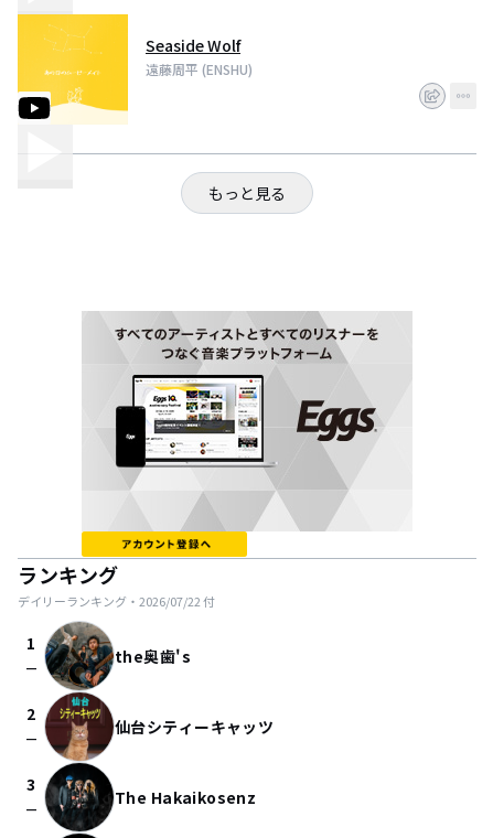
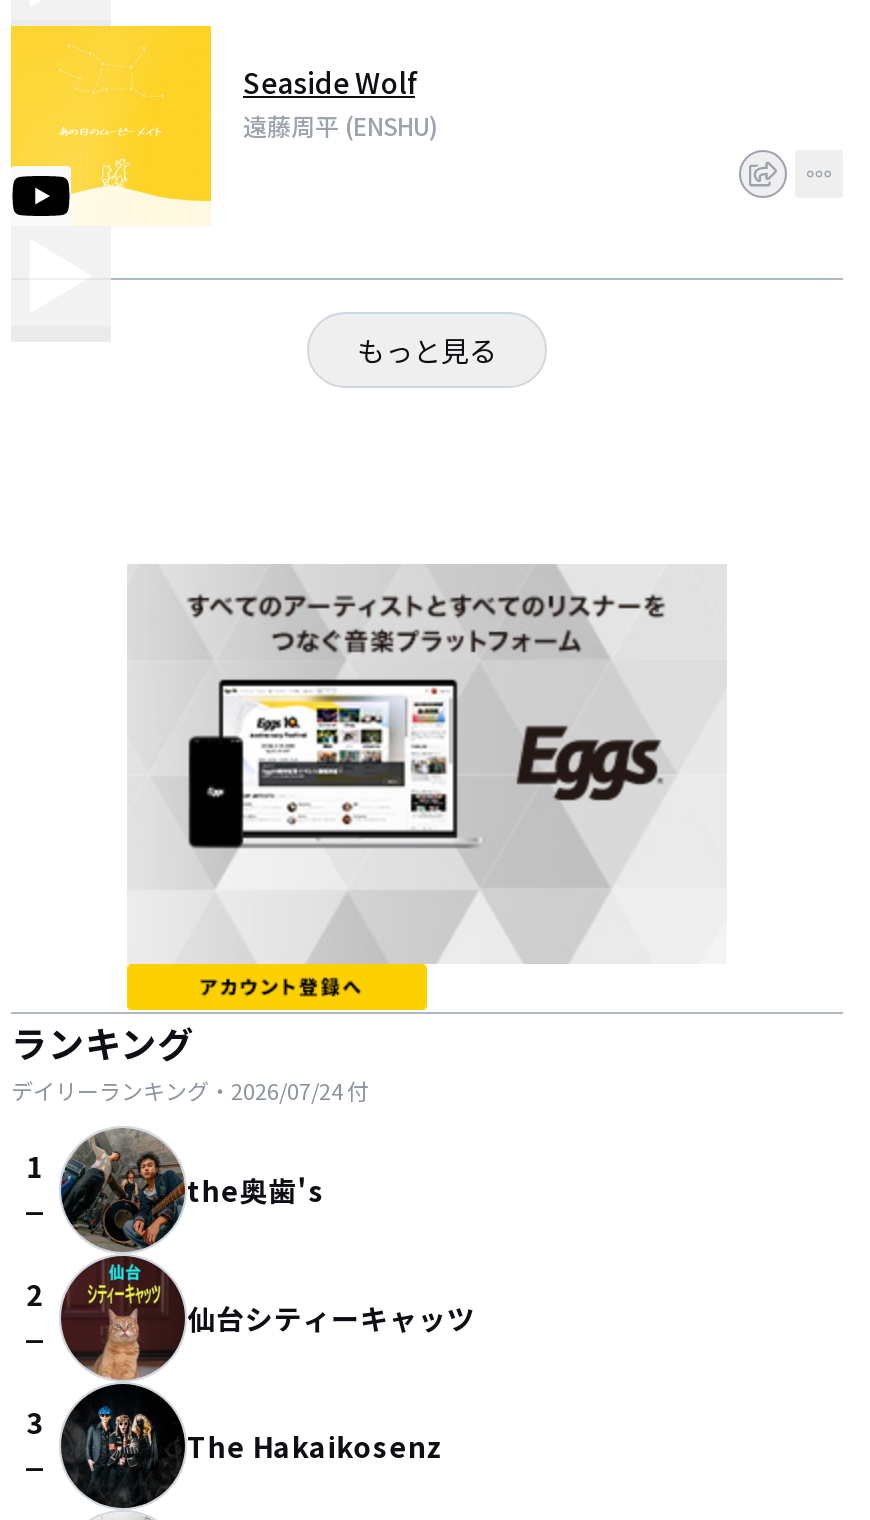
- デイリーランキング・2026/07/22付
+ デイリーランキング・2026/07/24付
